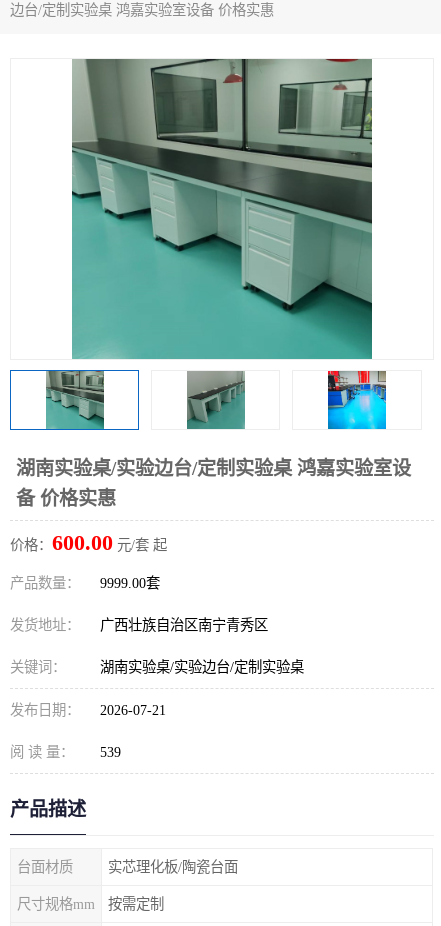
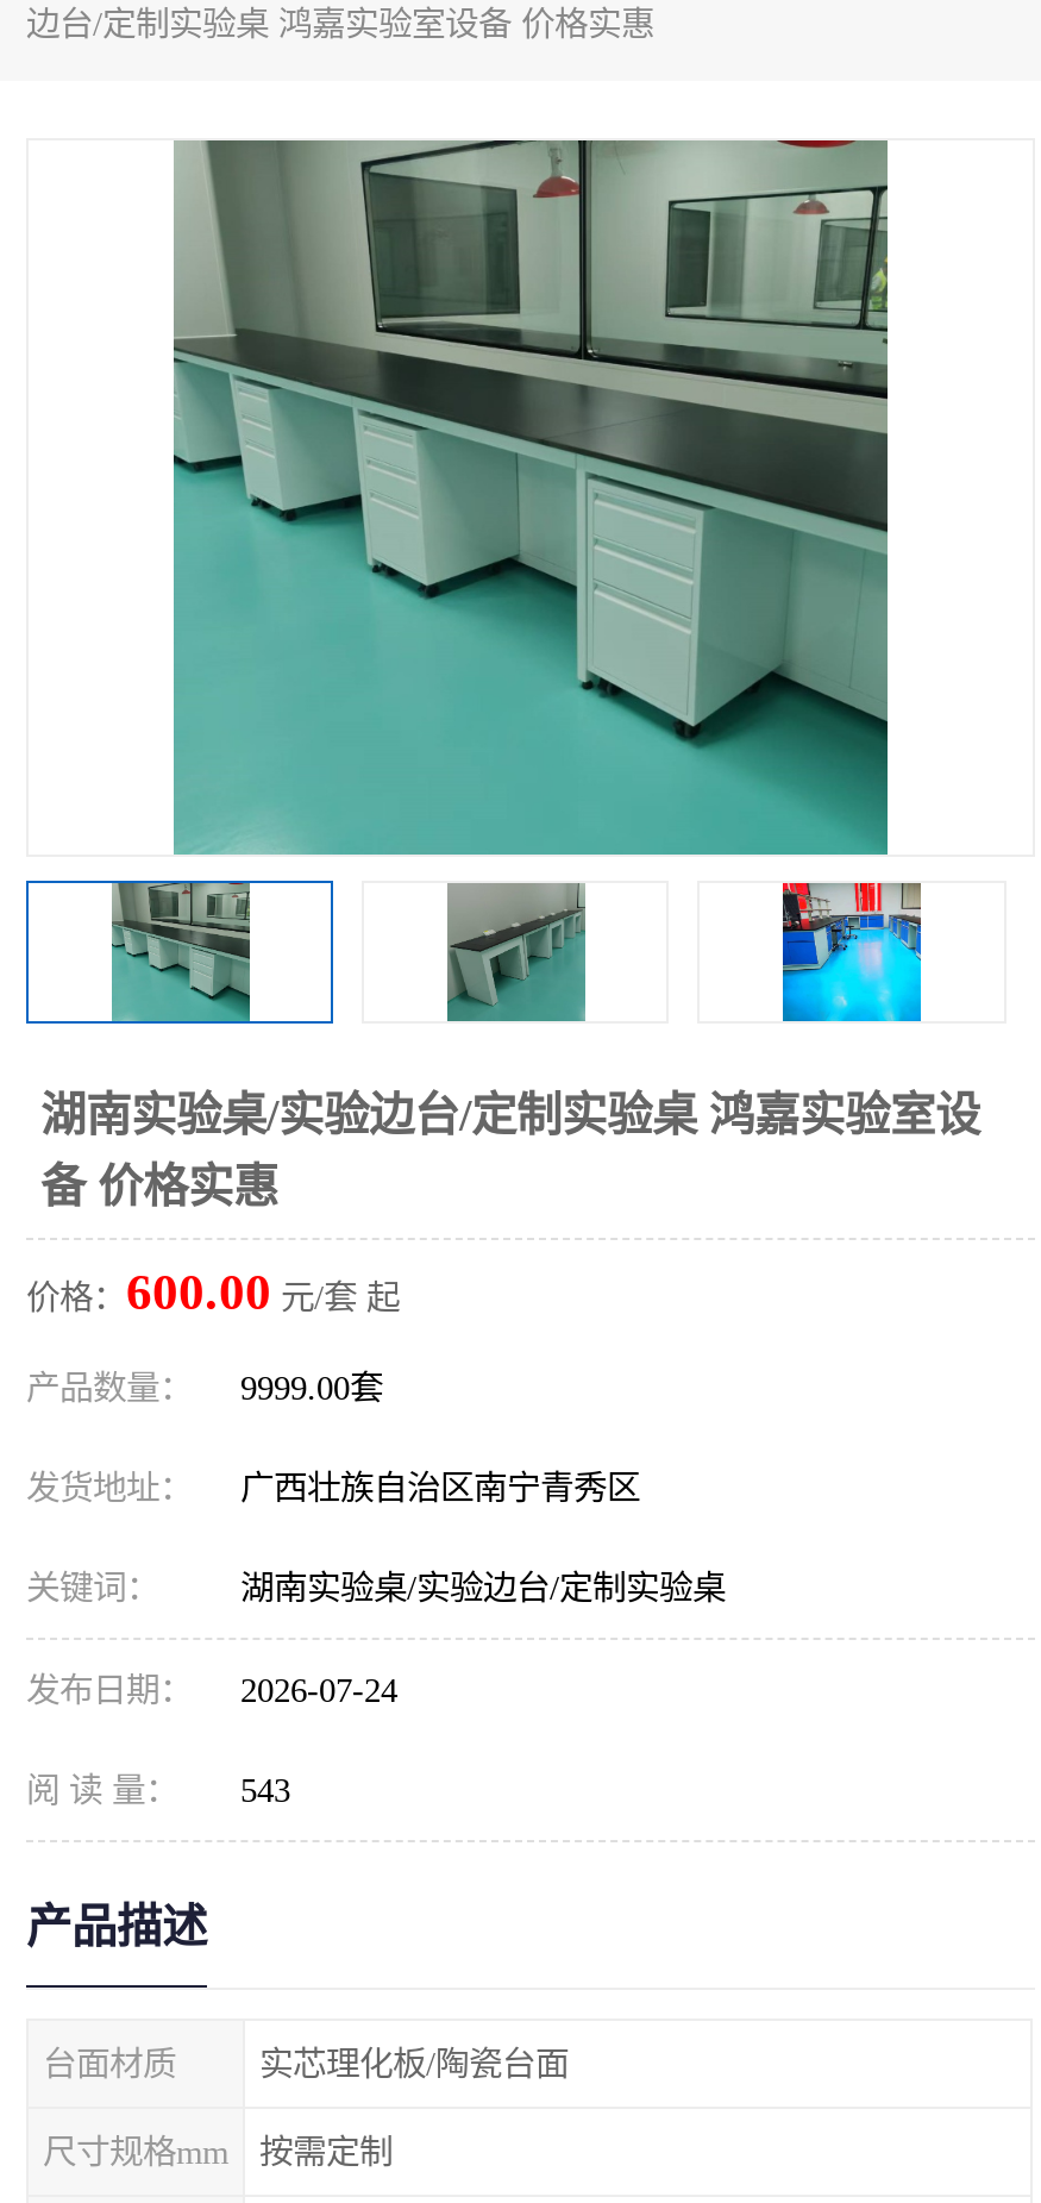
- 发布日期： 2026-07-21
+ 发布日期： 2026-07-24

- 阅 读 量： 539
+ 阅 读 量： 543
